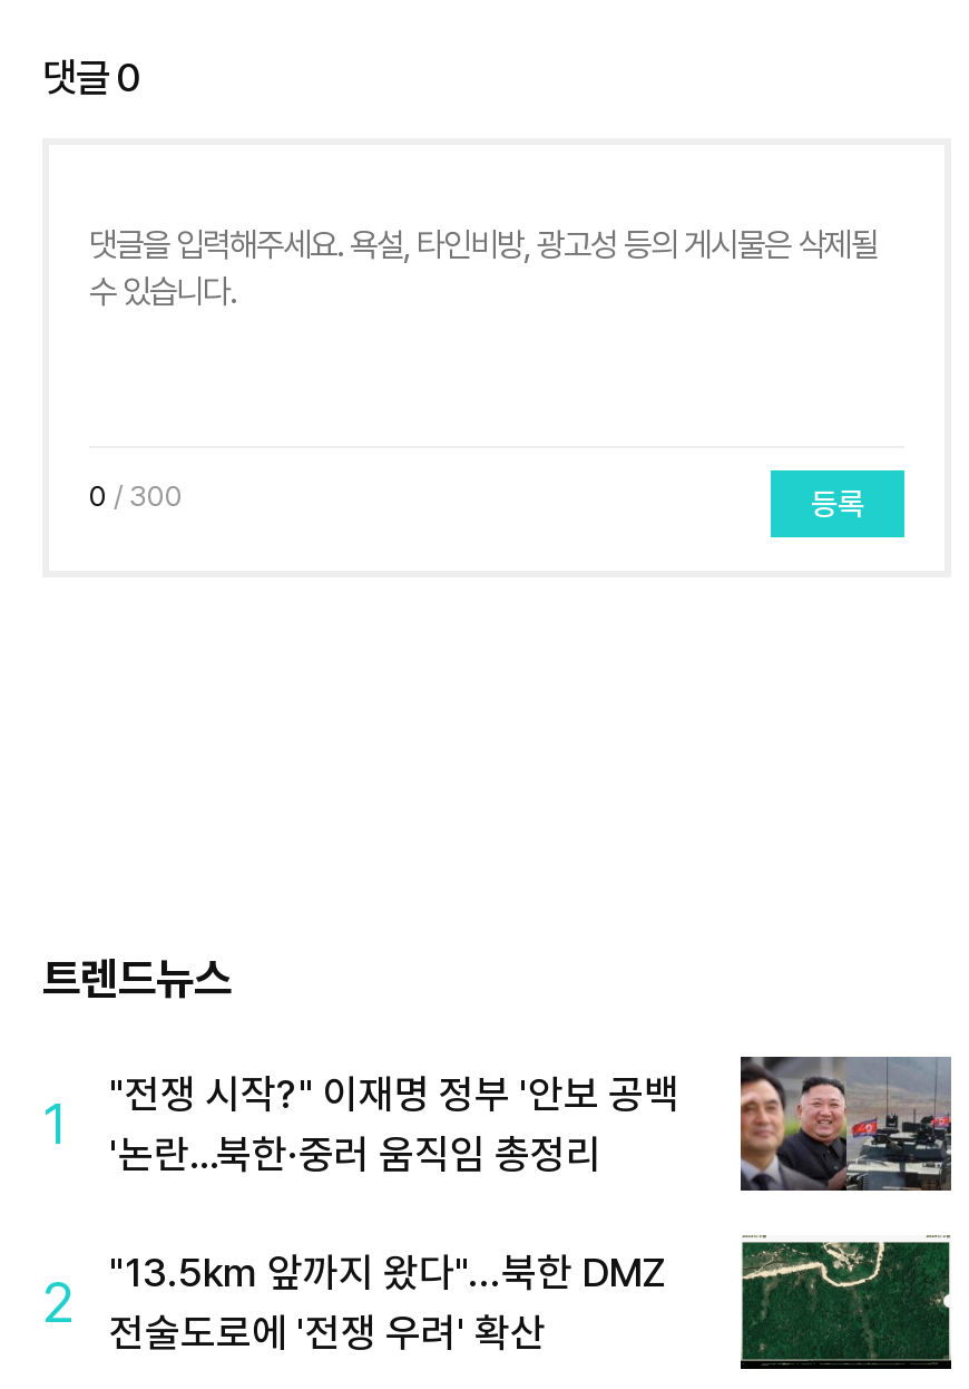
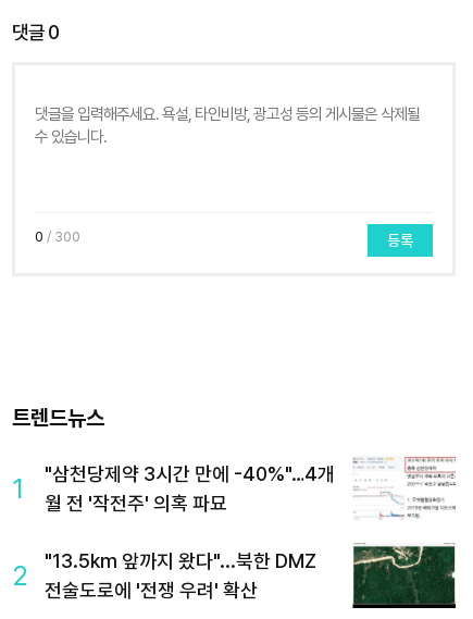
- [image]
- "전쟁 시작?" 이재명 정부 '안보 공백
- '논란…북한·중러 움직임 총정리
+ [image]
+ "삼천당제약 3시간 만에 -40%"…4개
+ 월 전 '작전주' 의혹 파묘
